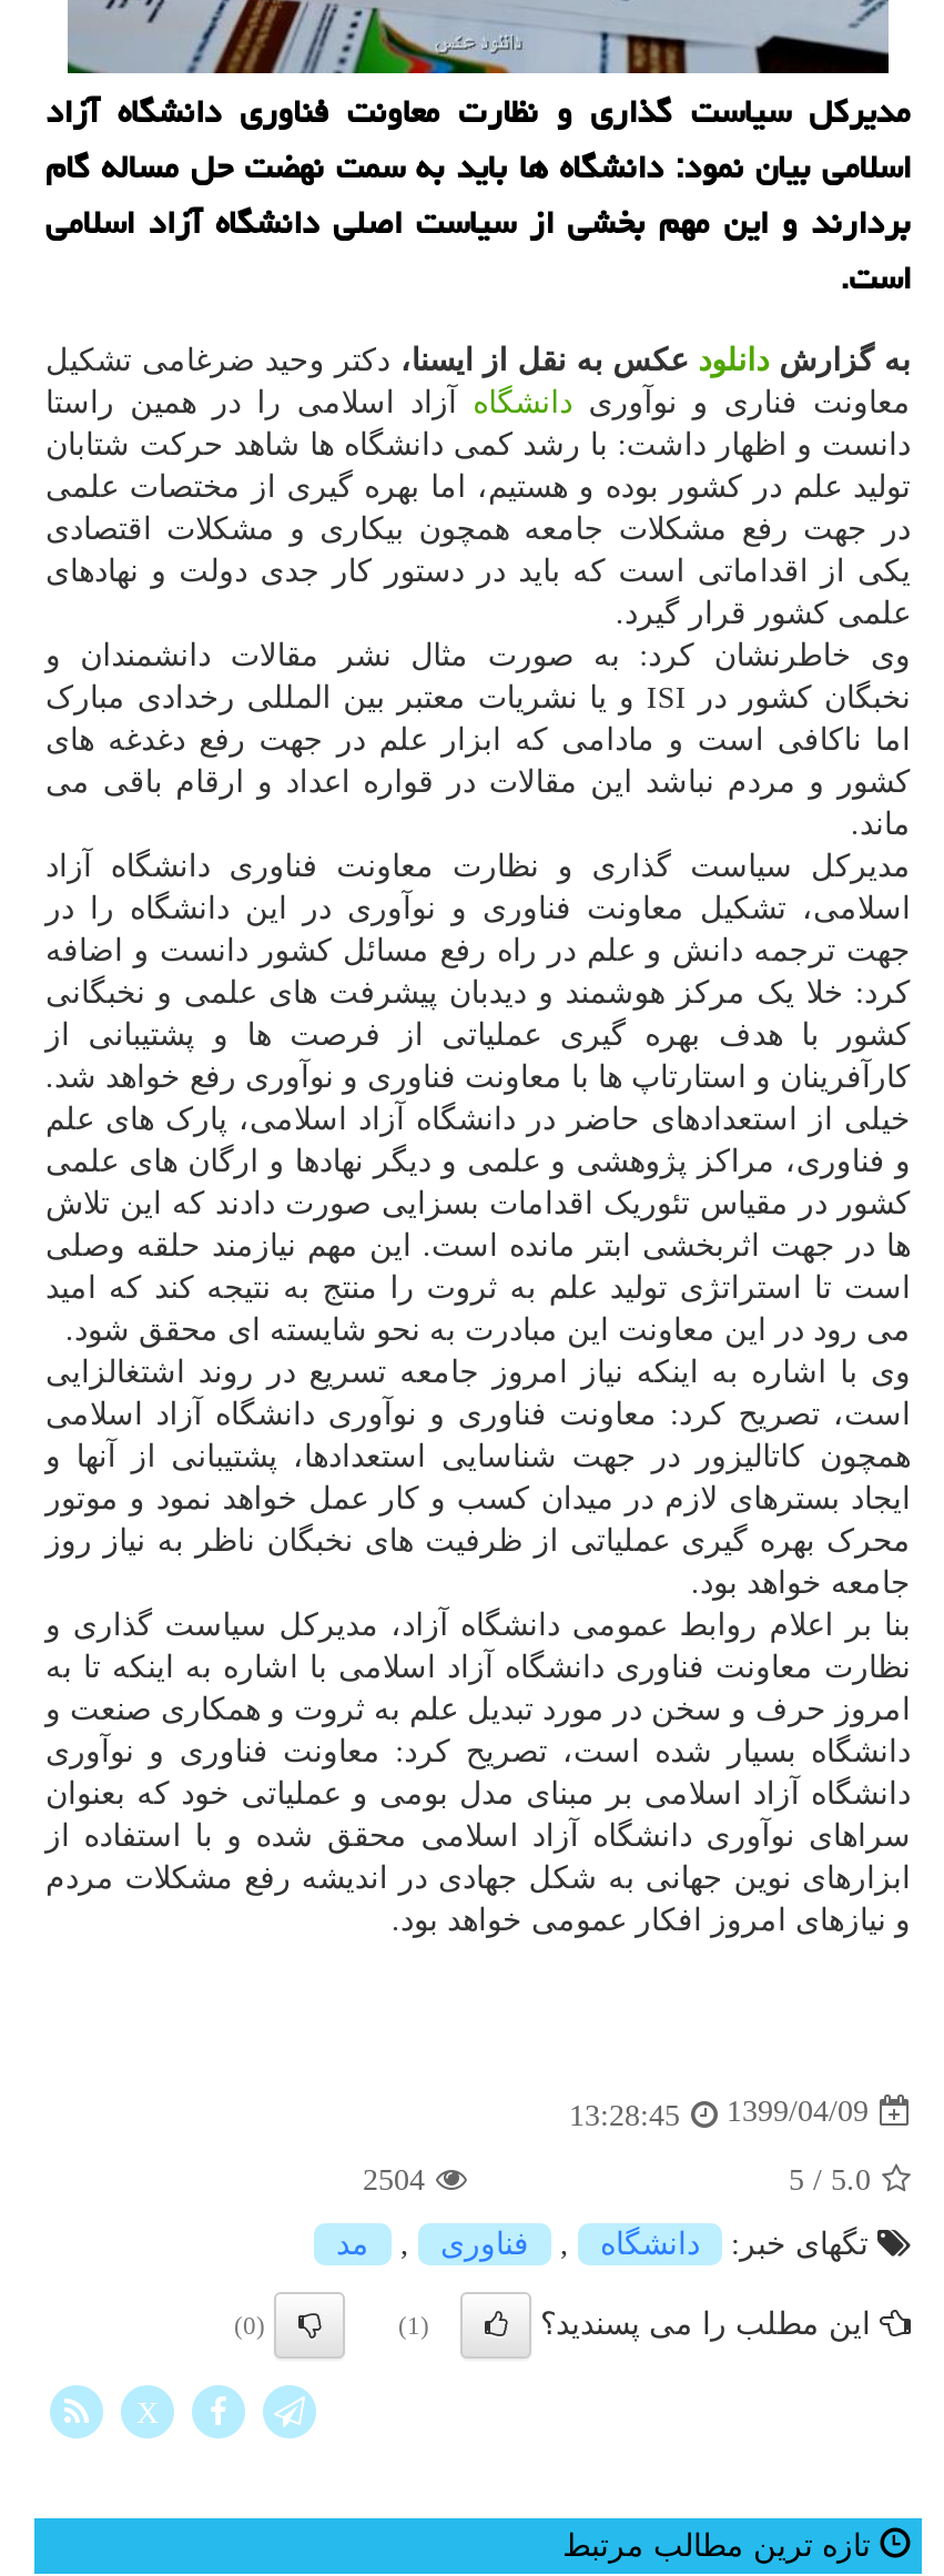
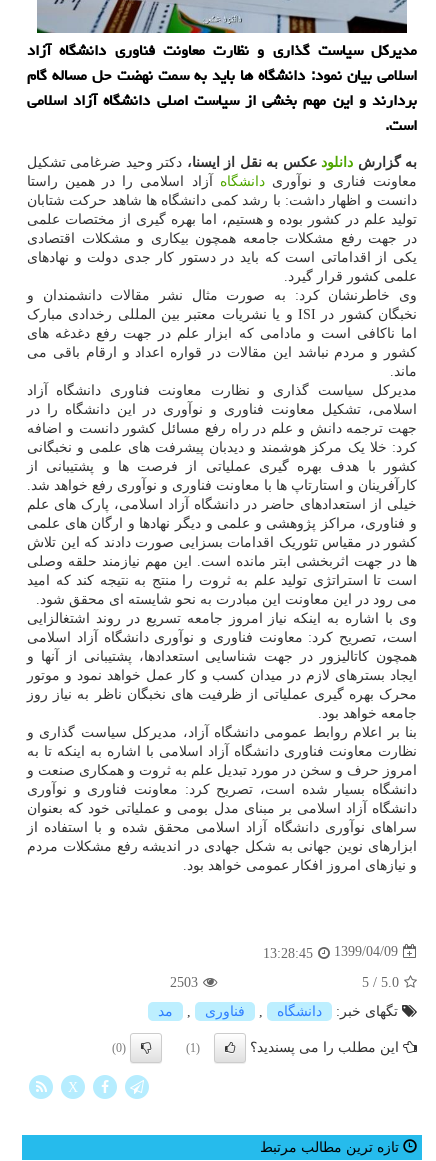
- 2504
+ 2503
